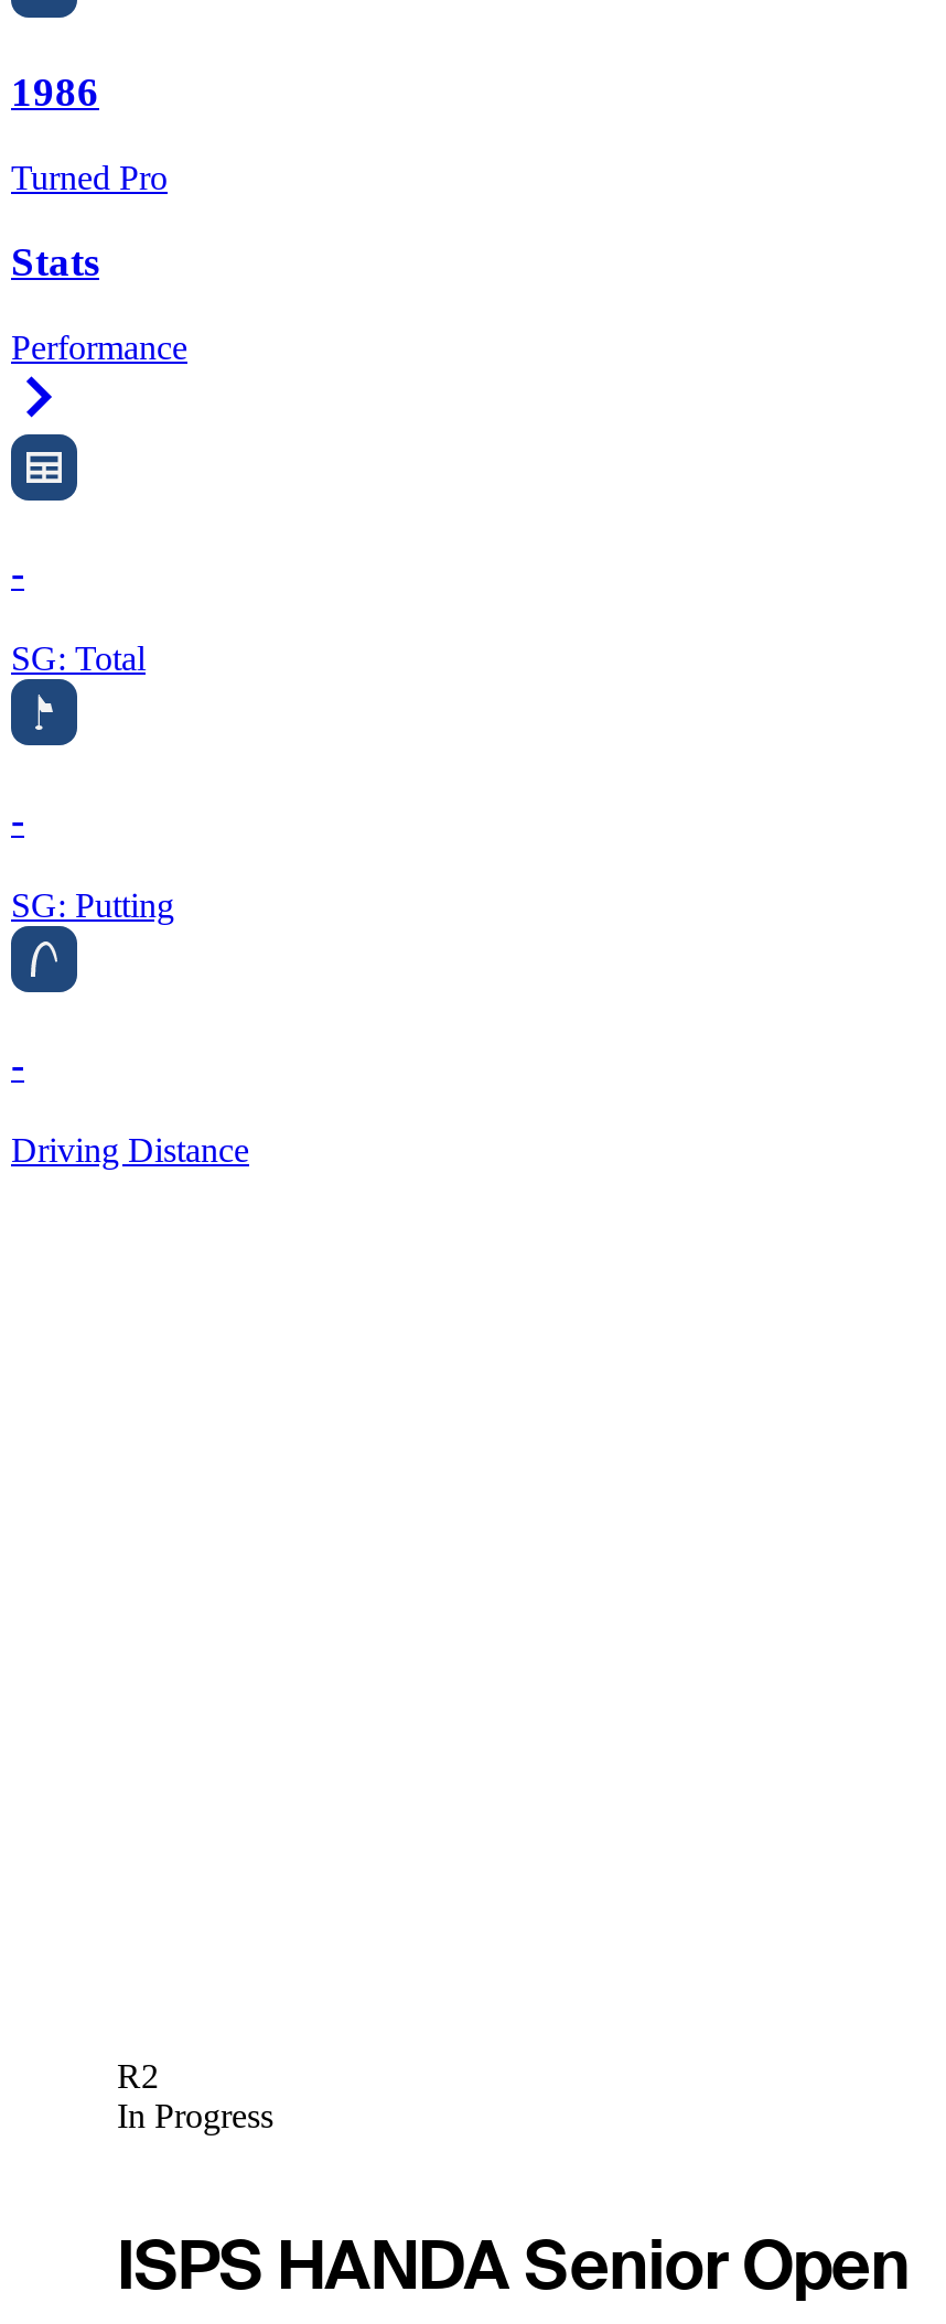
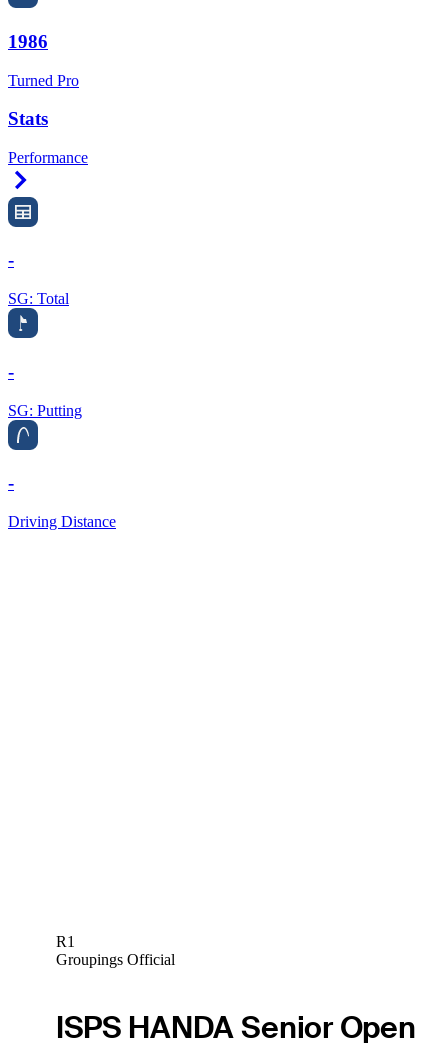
- R2
- In Progress
+ R1
+ Groupings Official
